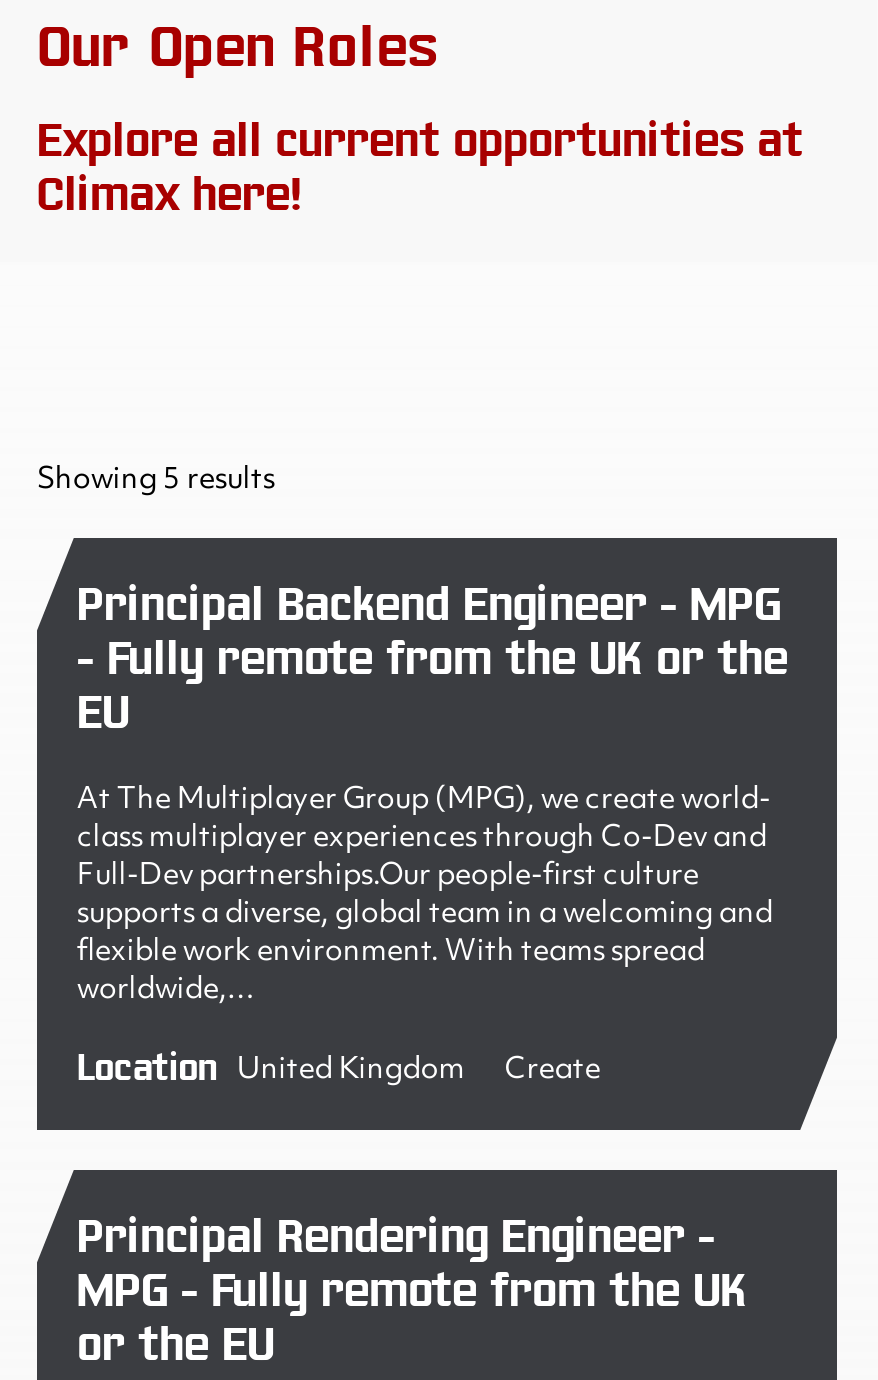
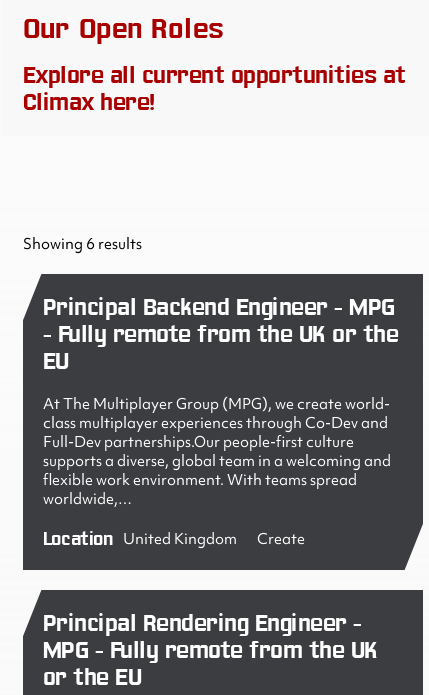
- Showing 5 results
+ Showing 6 results
